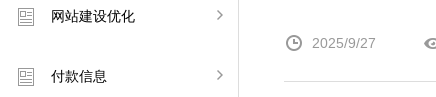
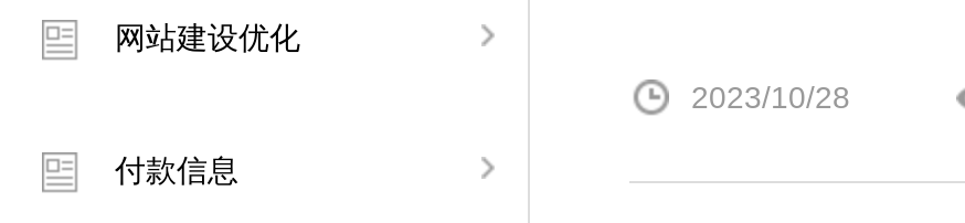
- 2025/9/27
+ 2023/10/28
